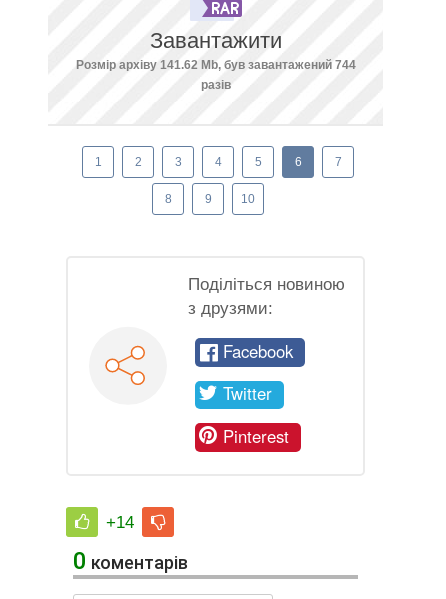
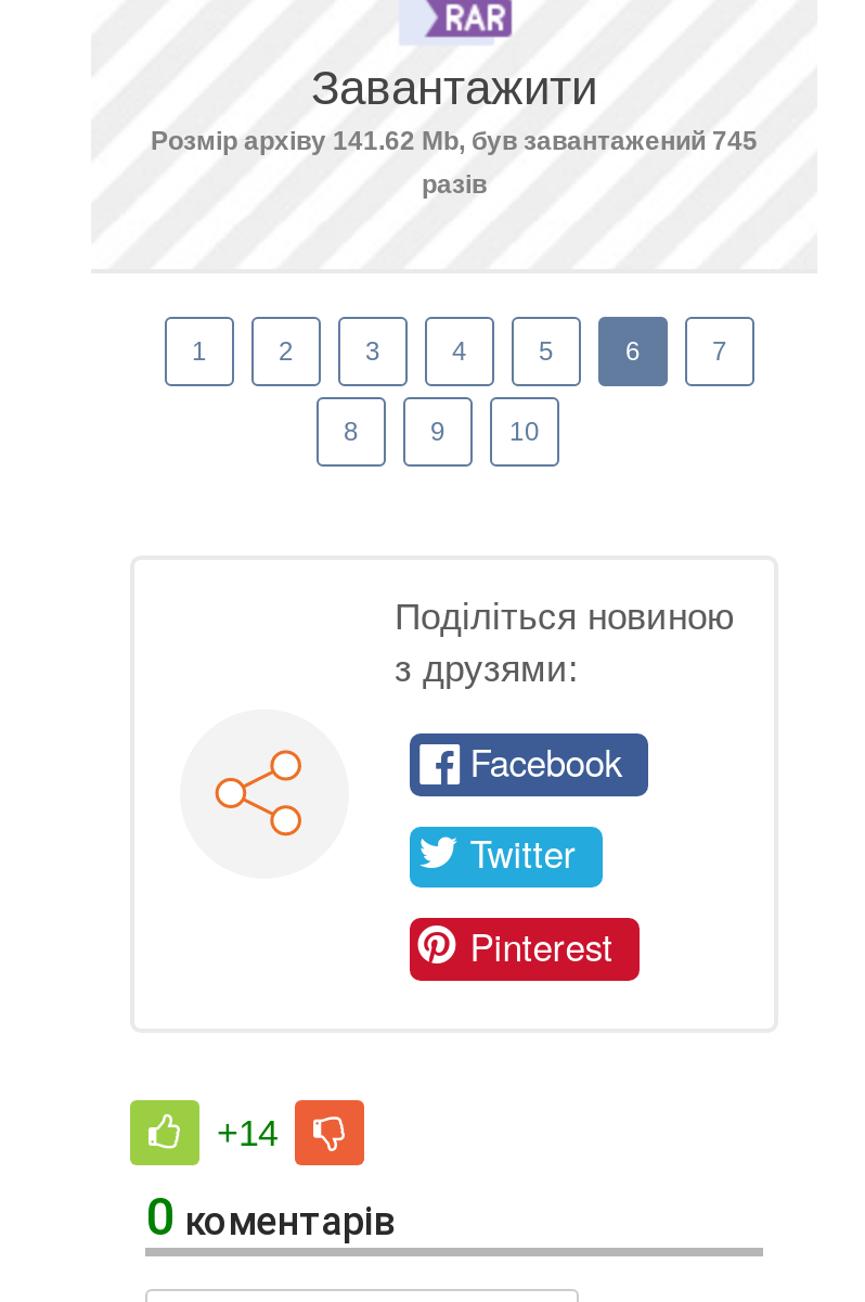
- Розмір архіву 141.62 Mb, був завантажений 744
+ Розмір архіву 141.62 Mb, був завантажений 745
